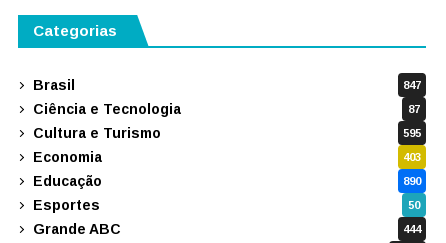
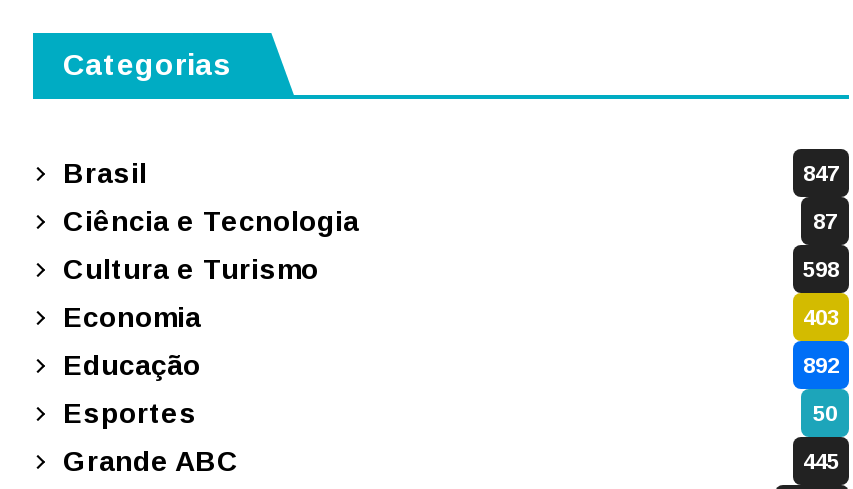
- 595
+ 598

- 890
+ 892

- 444
+ 445
